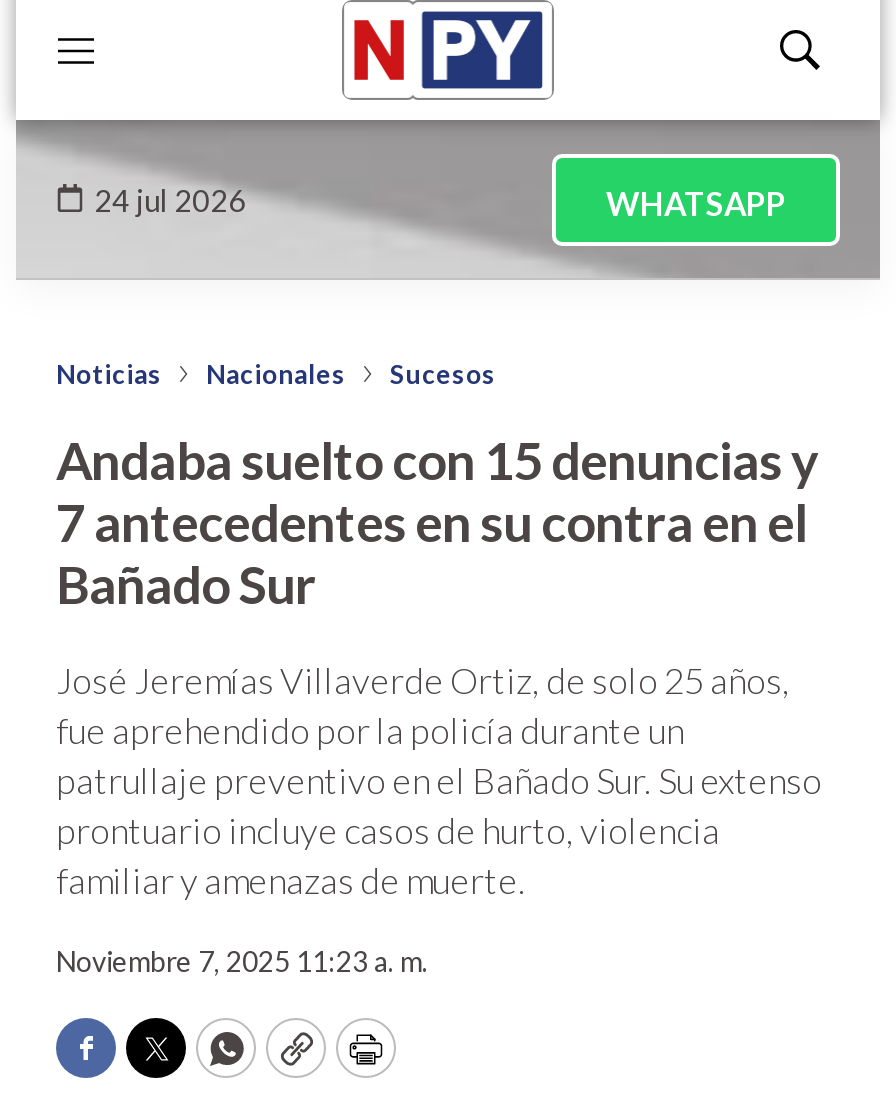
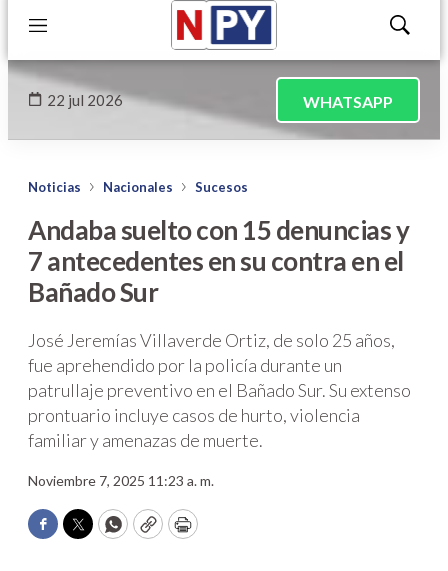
- 24 jul 2026
+ 22 jul 2026
